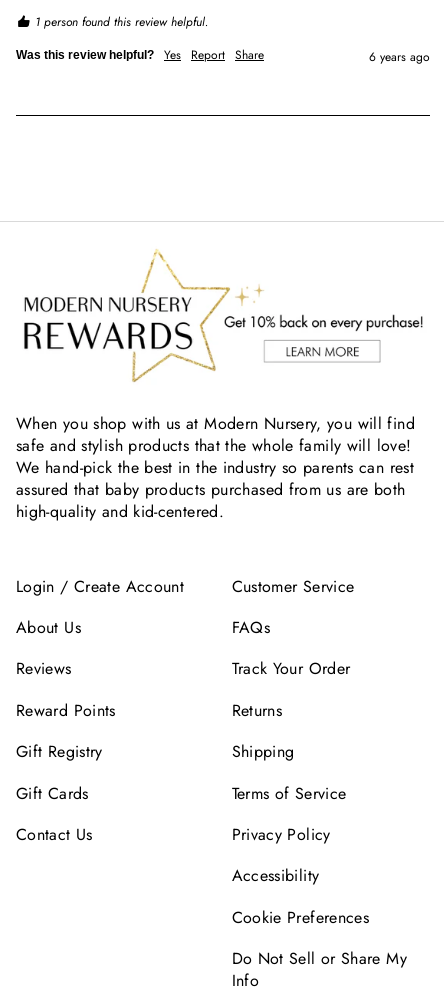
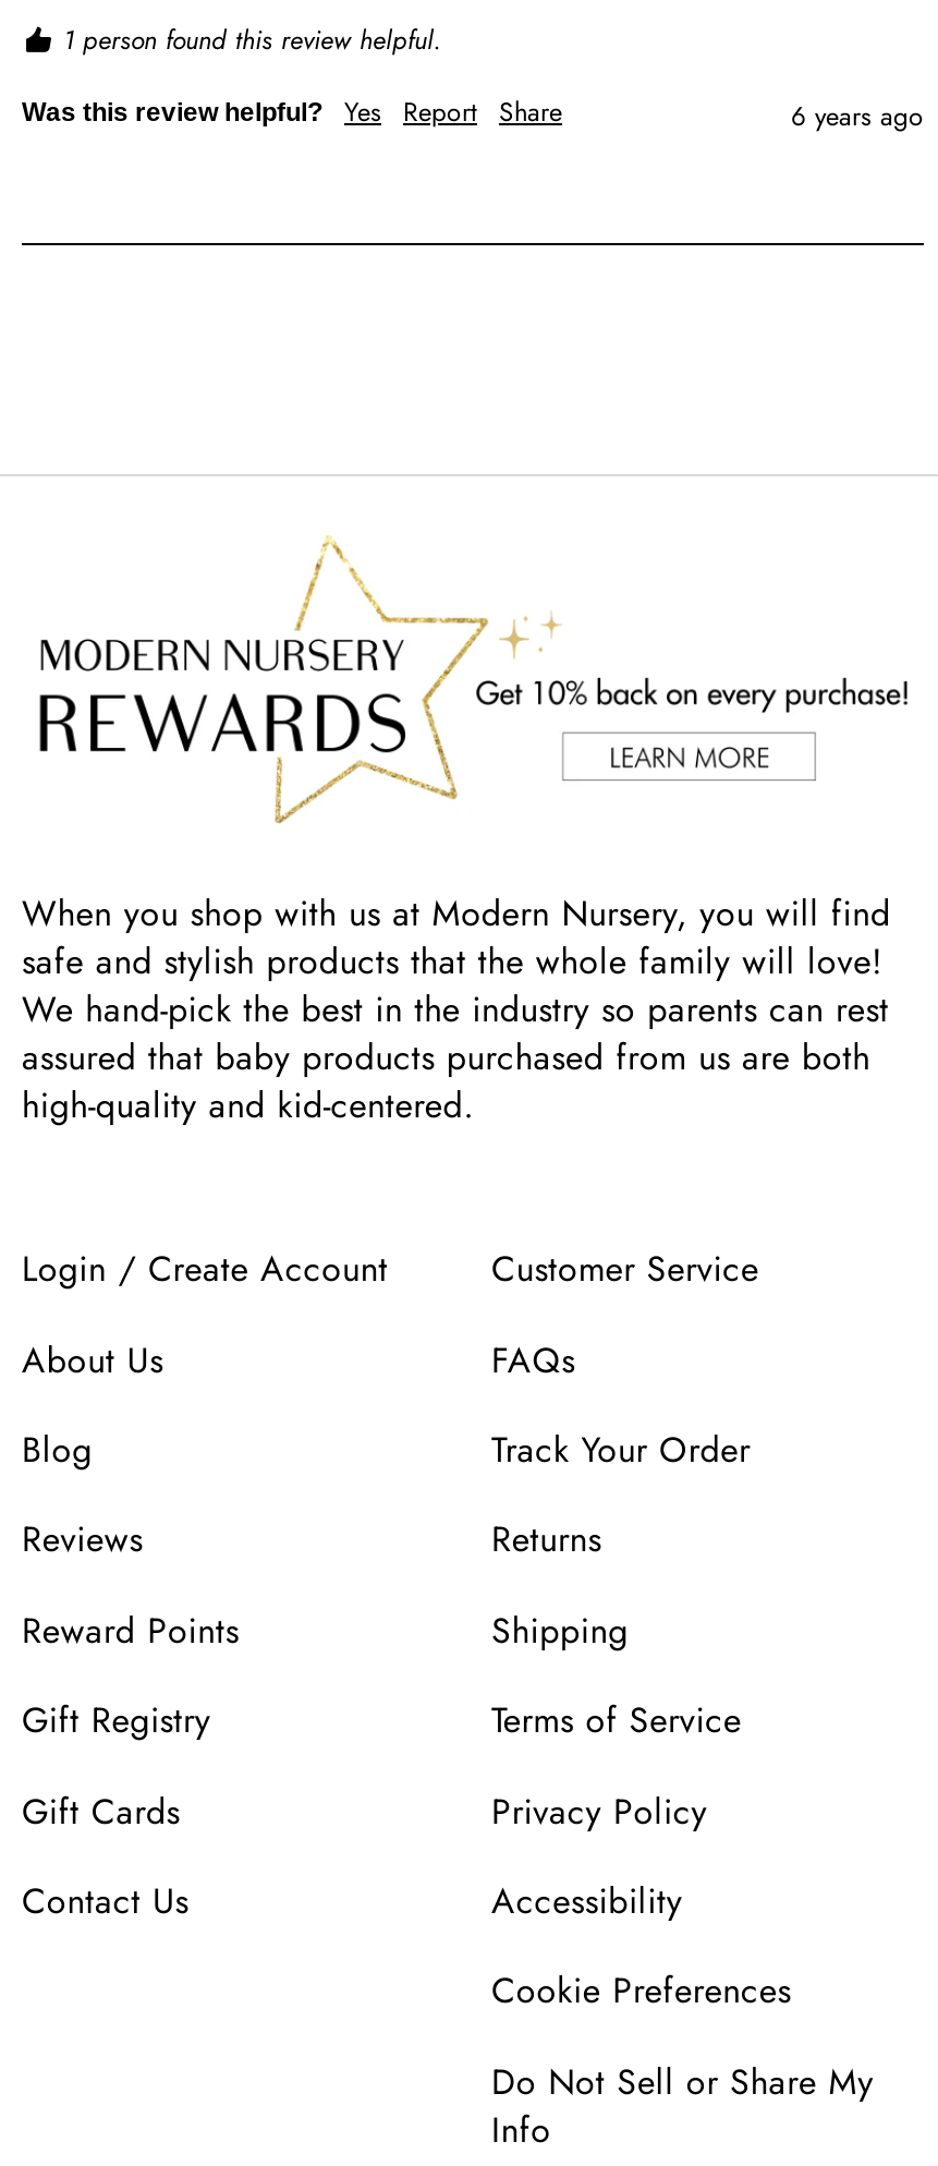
moved down: Reviews | Reward Points | Gift Registry | Gift Cards | Contact Us

+ Blog
